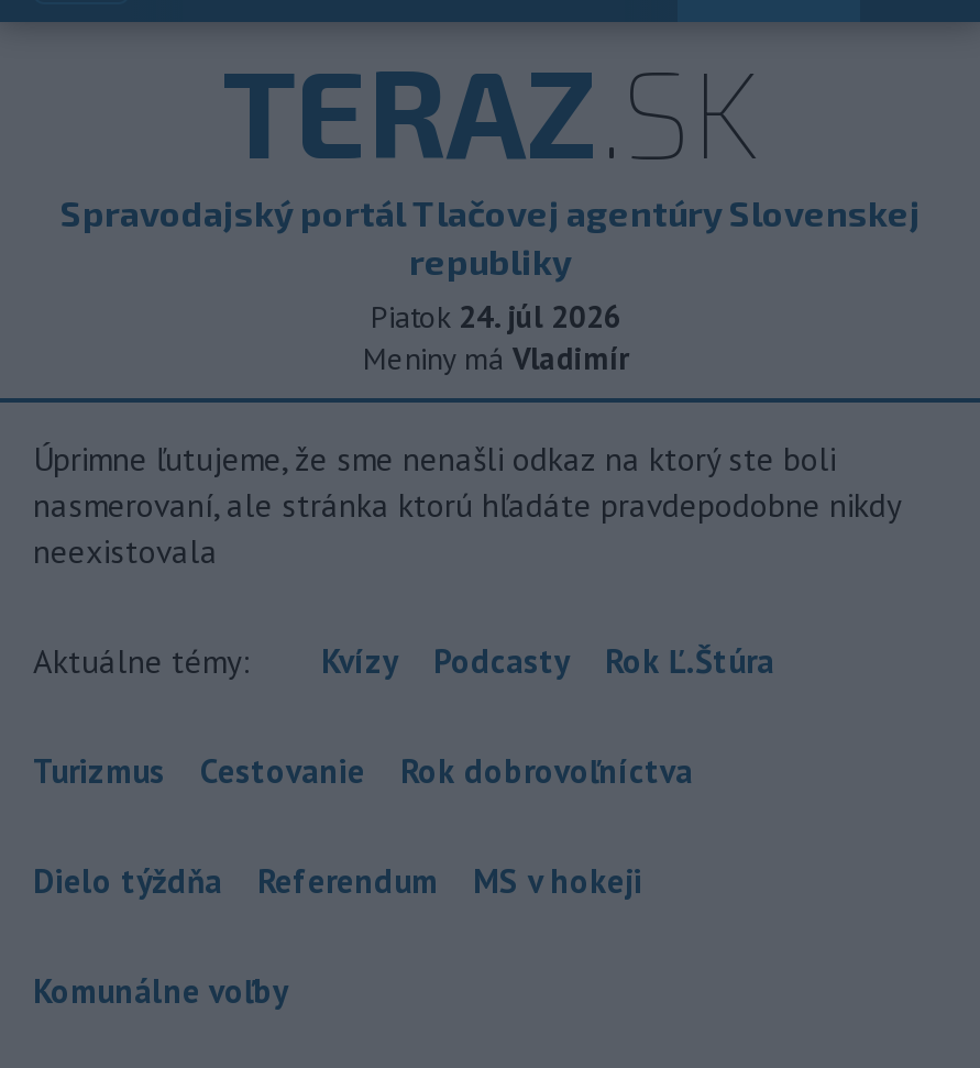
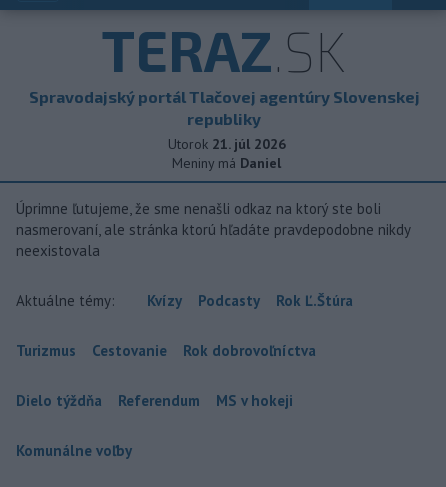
- Piatok 24. júl 2026
+ Utorok 21. júl 2026

- Meniny má Vladimír
+ Meniny má Daniel
